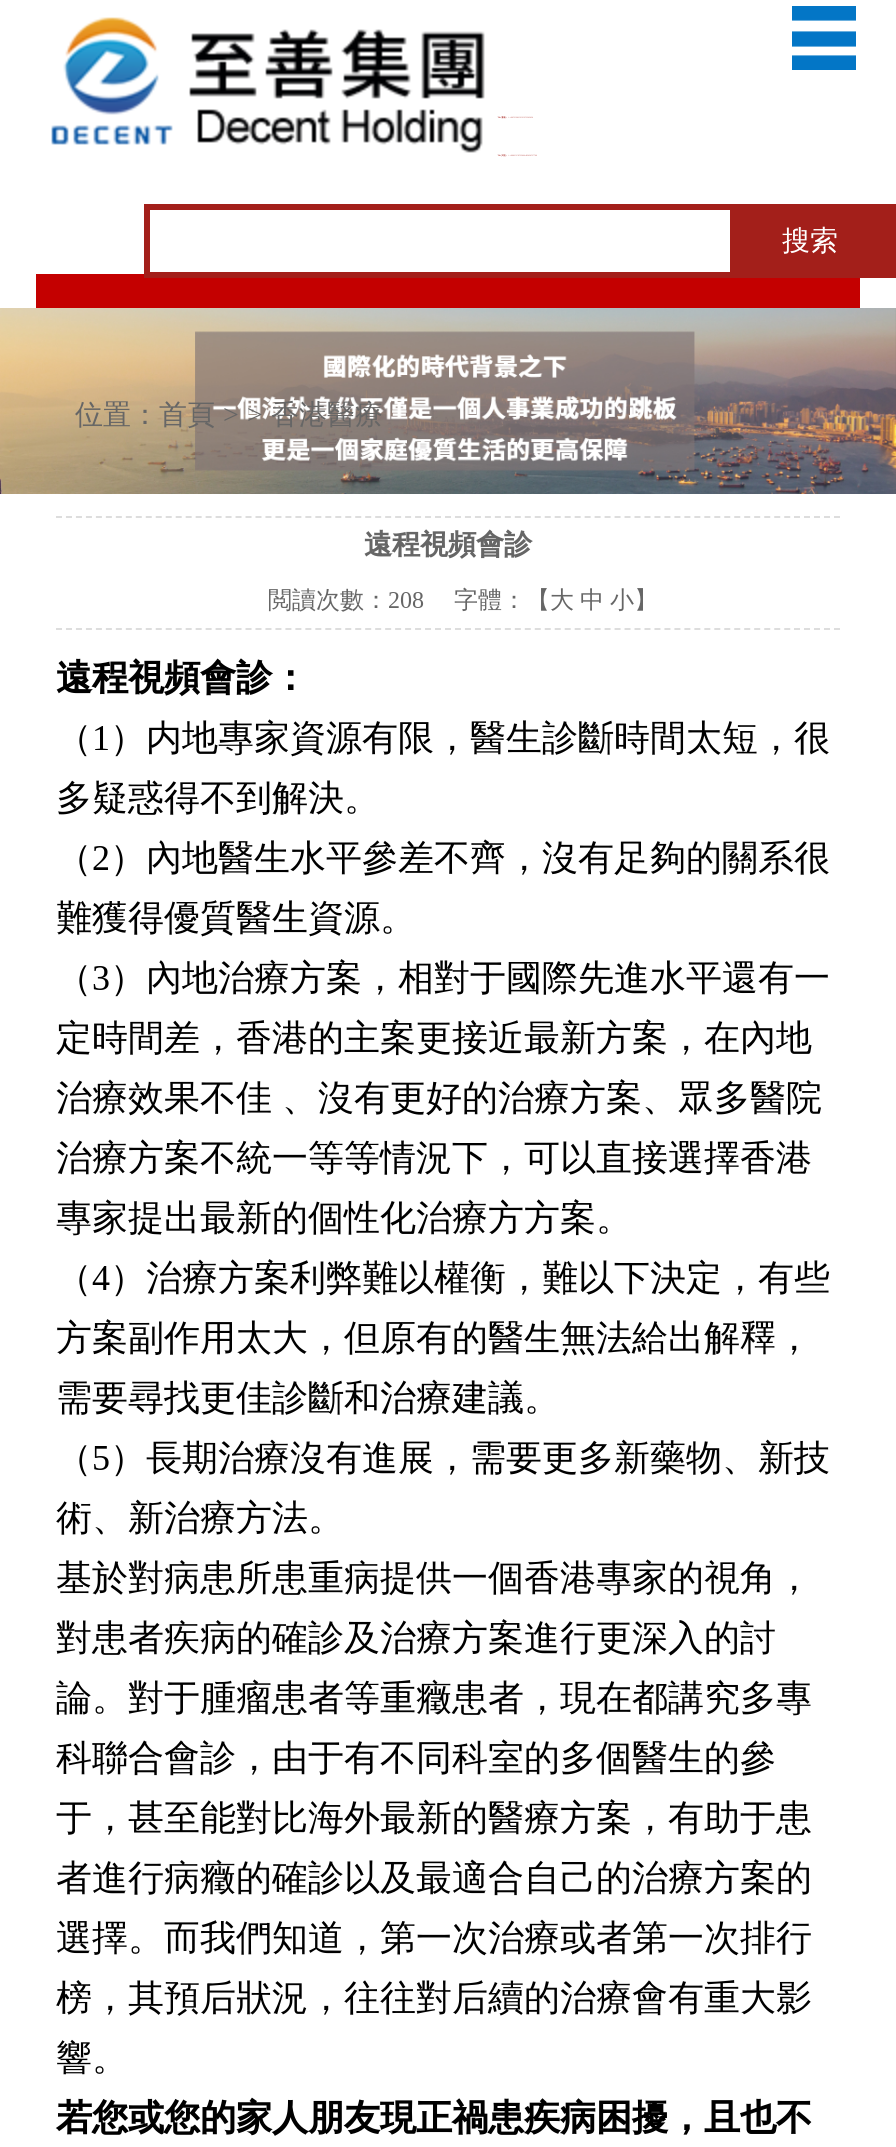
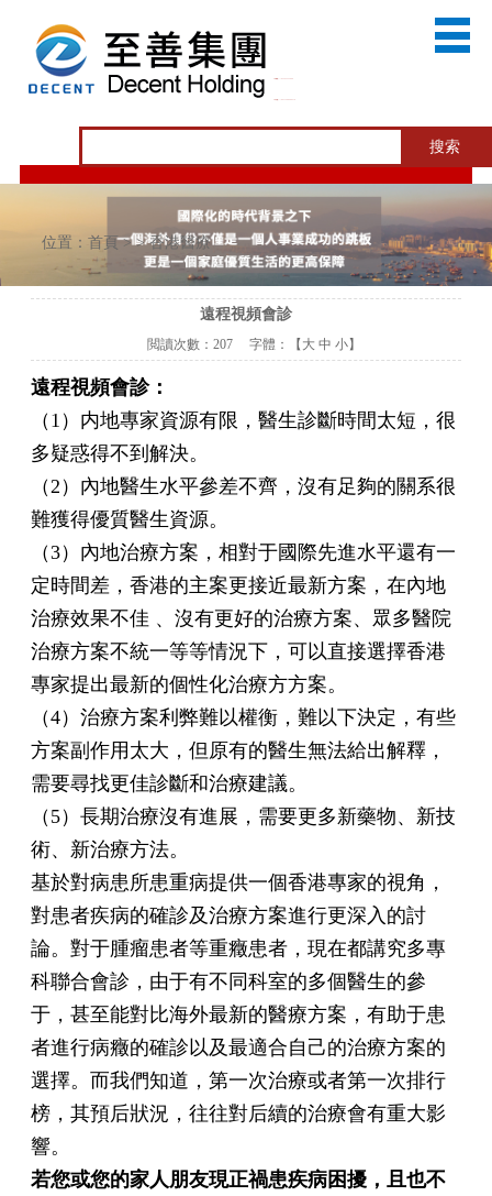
- 閲讀次數：208 字體：【大 中 小】
+ 閲讀次數：207 字體：【大 中 小】
